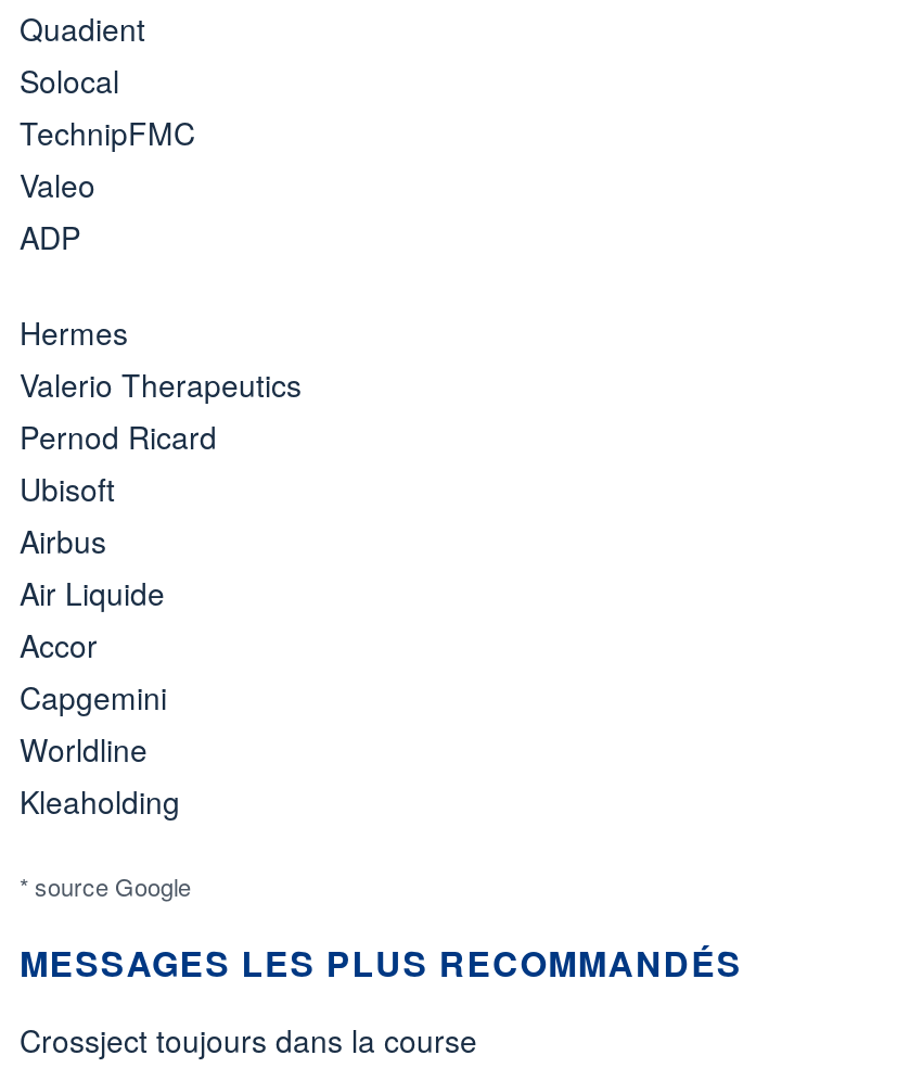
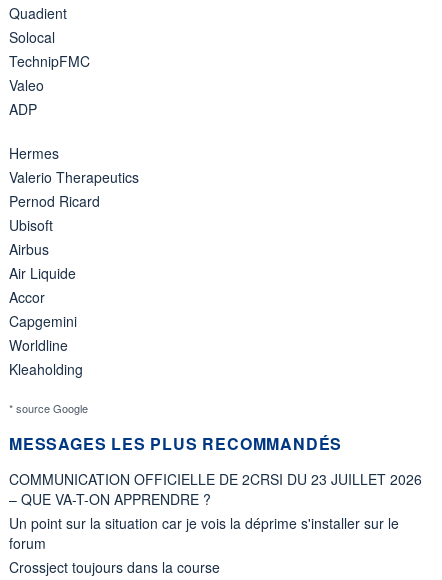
+ COMMUNICATION OFFICIELLE DE 2CRSI DU 23 JUILLET 2026
+ – QUE VA-T-ON APPRENDRE ?
+ Un point sur la situation car je vois la déprime s'installer sur le
+ forum
